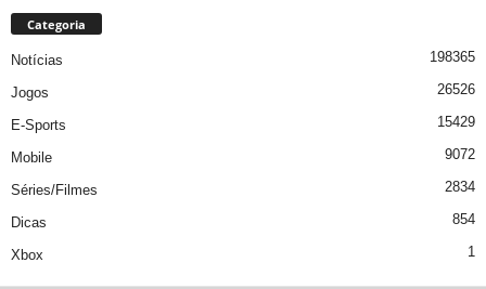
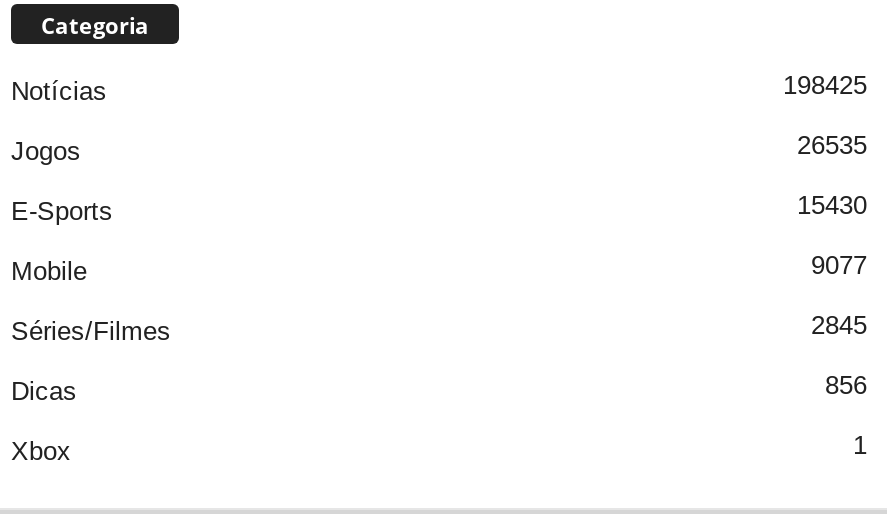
- 198365
+ 198425

- 26526
+ 26535

- 15429
+ 15430

- 9072
+ 9077

- 2834
+ 2845

- 854
+ 856
